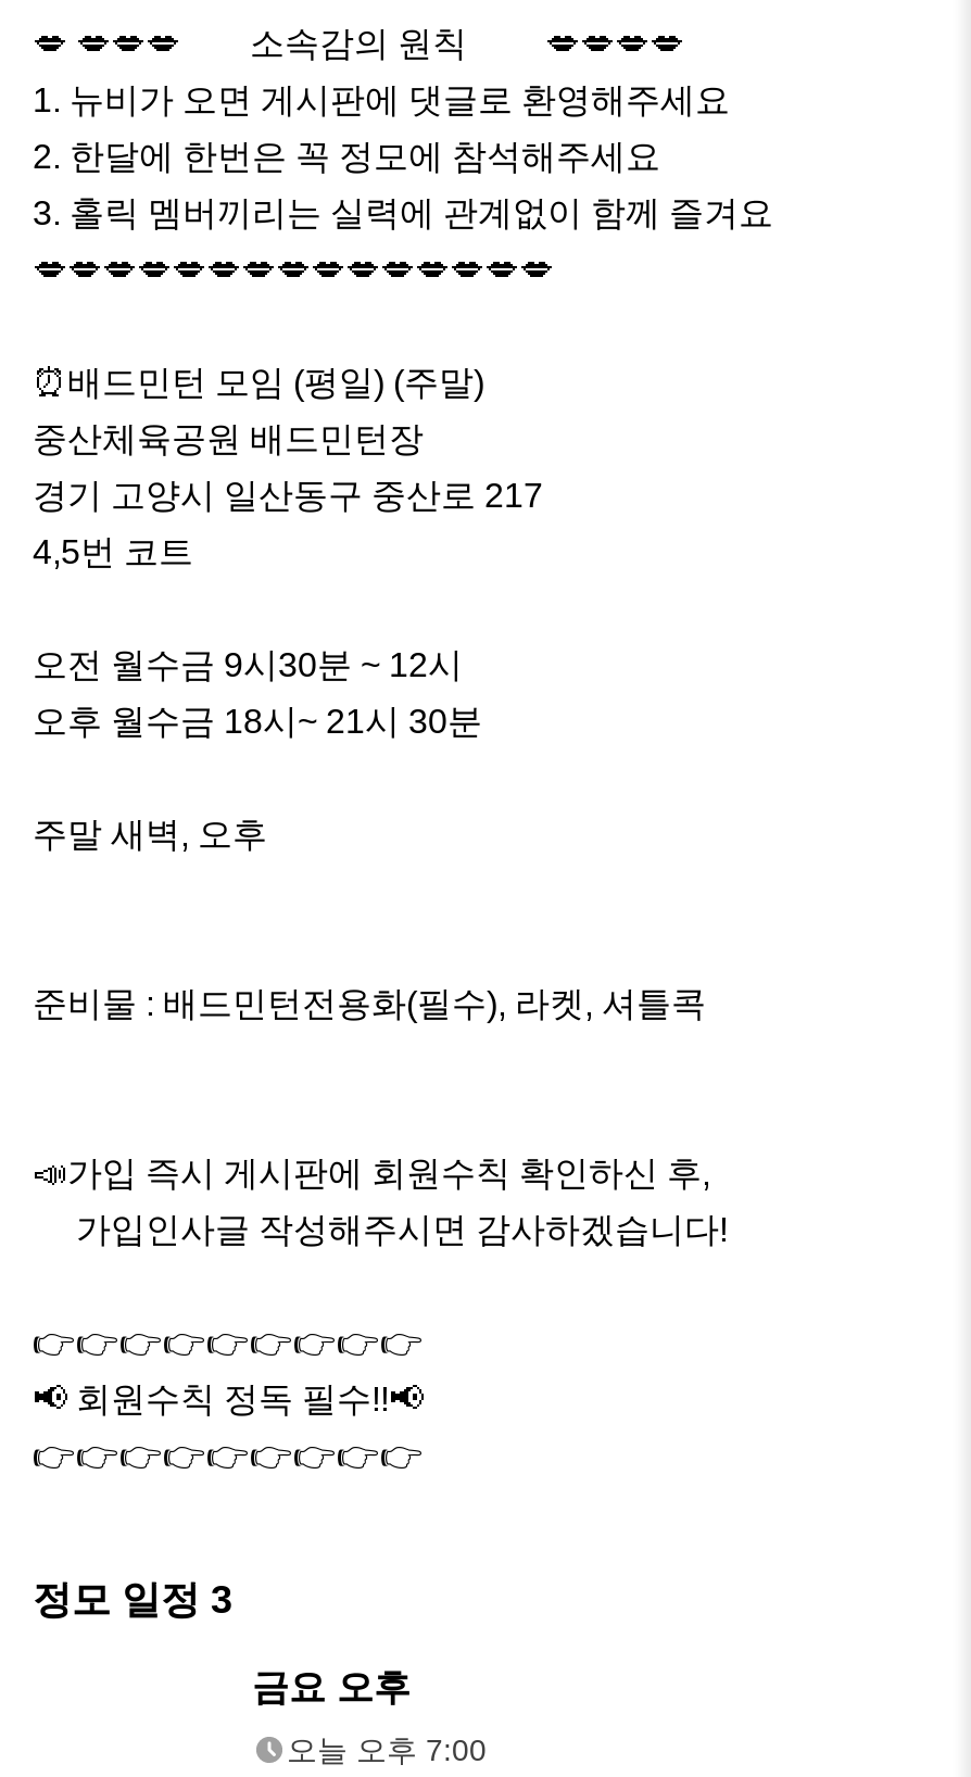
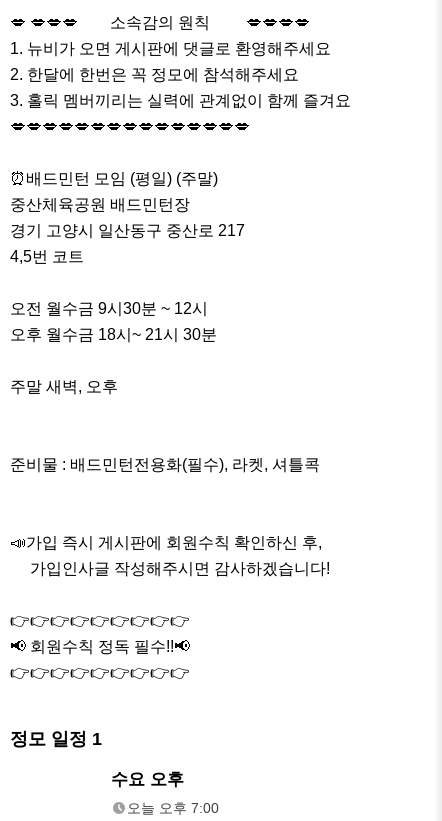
- 정모 일정 3
+ 정모 일정 1

- 금요 오후
+ 수요 오후
